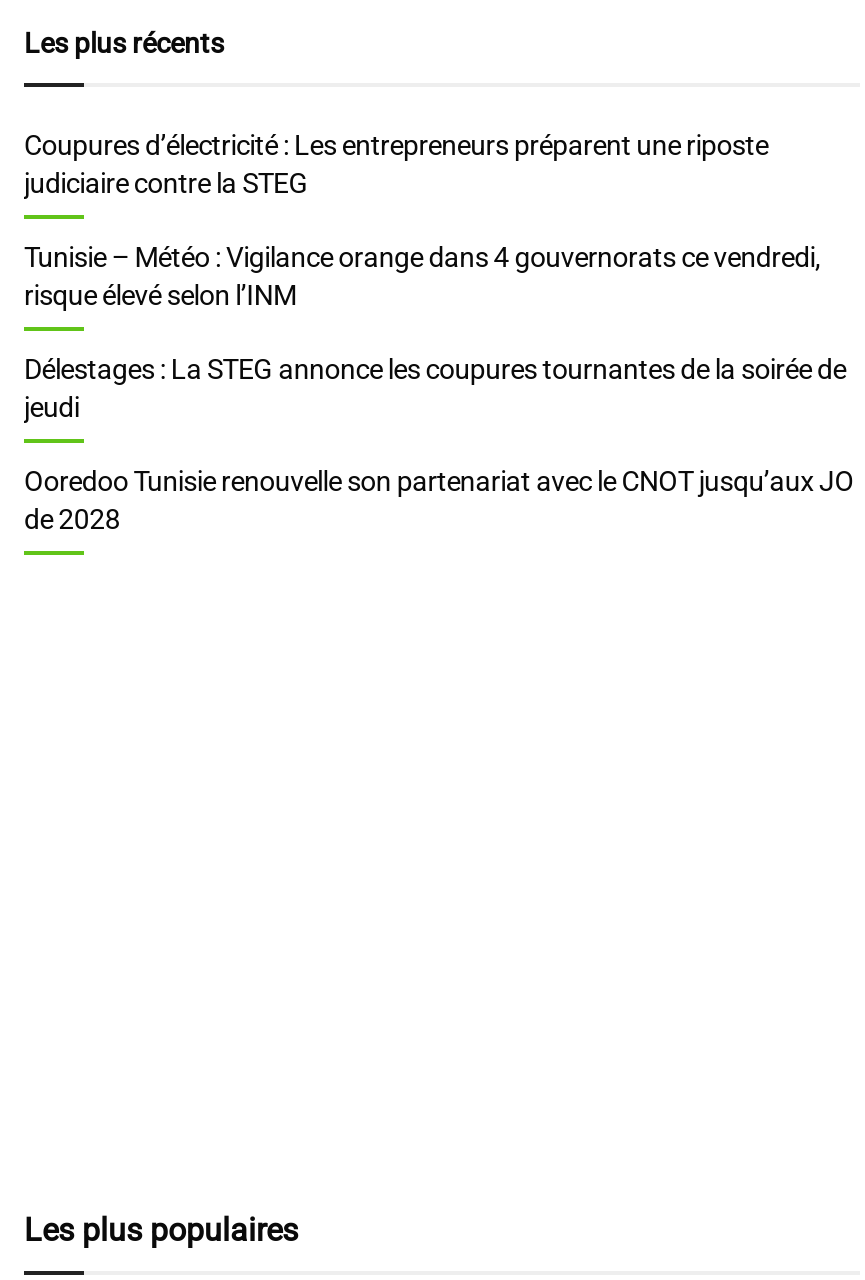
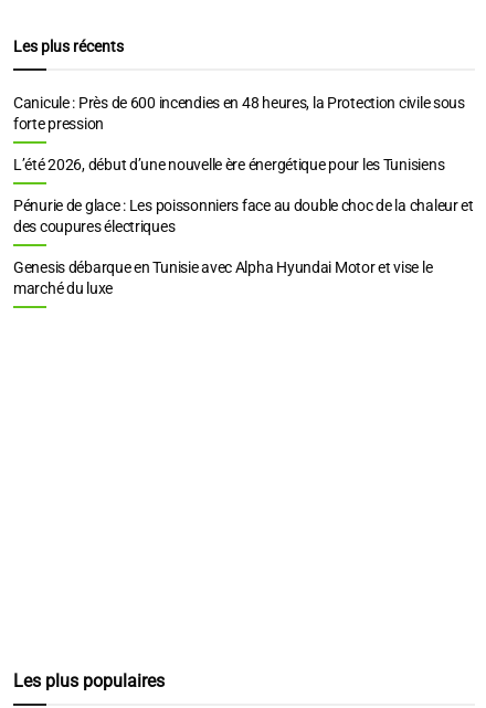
- Coupures d’électricité : Les entrepreneurs préparent une riposte
- judiciaire contre la STEG
+ Canicule : Près de 600 incendies en 48 heures, la Protection civile sous
+ forte pression

- Tunisie – Météo : Vigilance orange dans 4 gouvernorats ce vendredi,
- risque élevé selon l’INM
+ L’été 2026, début d’une nouvelle ère énergétique pour les Tunisiens

- Délestages : La STEG annonce les coupures tournantes de la soirée de
- jeudi
+ Pénurie de glace : Les poissonniers face au double choc de la chaleur et
+ des coupures électriques

- Ooredoo Tunisie renouvelle son partenariat avec le CNOT jusqu’aux JO
- de 2028
+ Genesis débarque en Tunisie avec Alpha Hyundai Motor et vise le
+ marché du luxe
